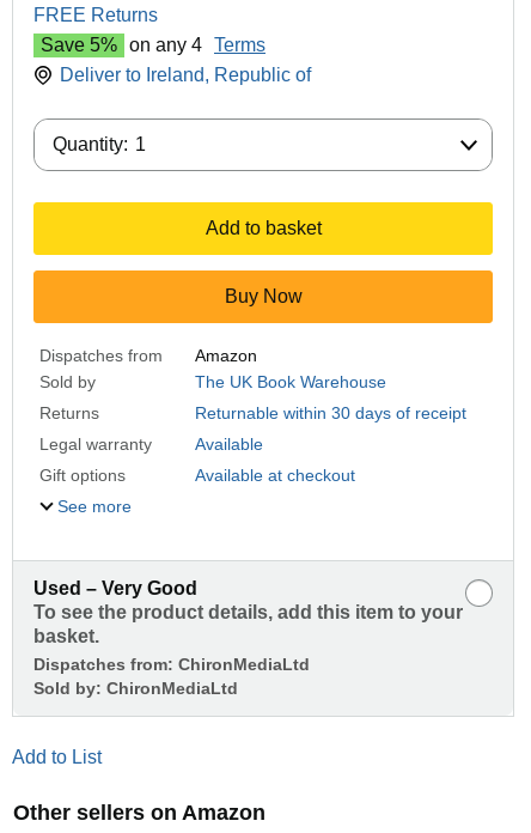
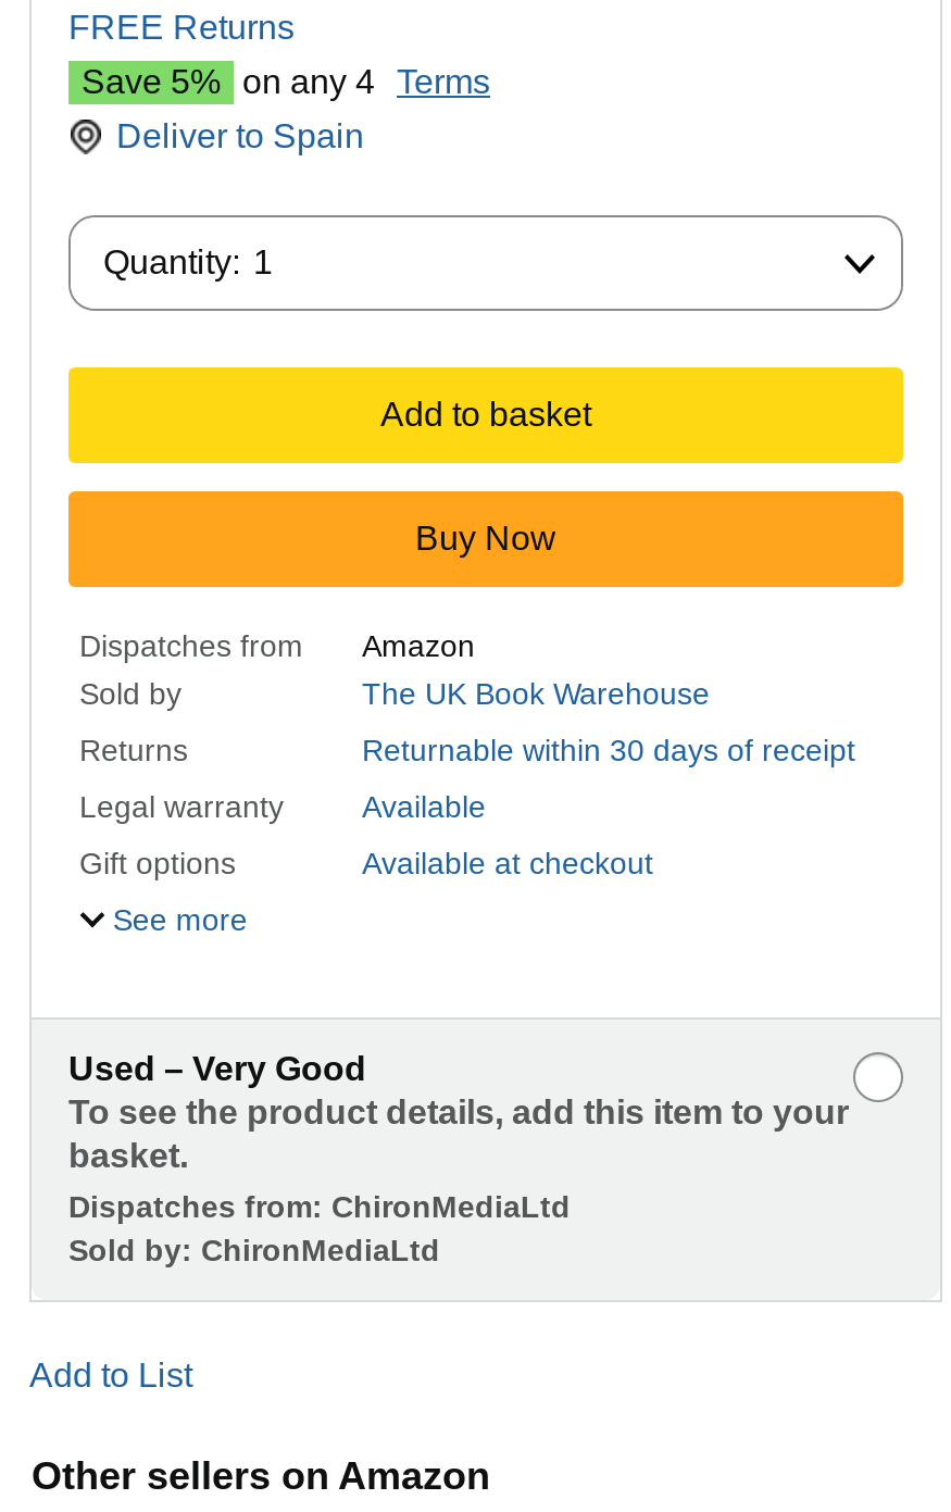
- Deliver to Ireland, Republic of
+ Deliver to Spain
